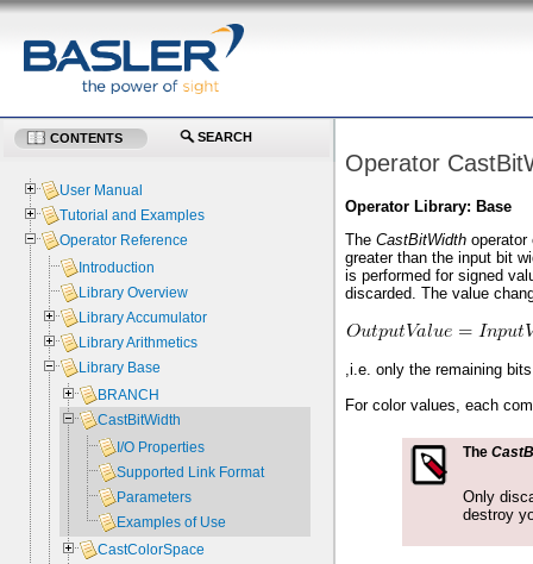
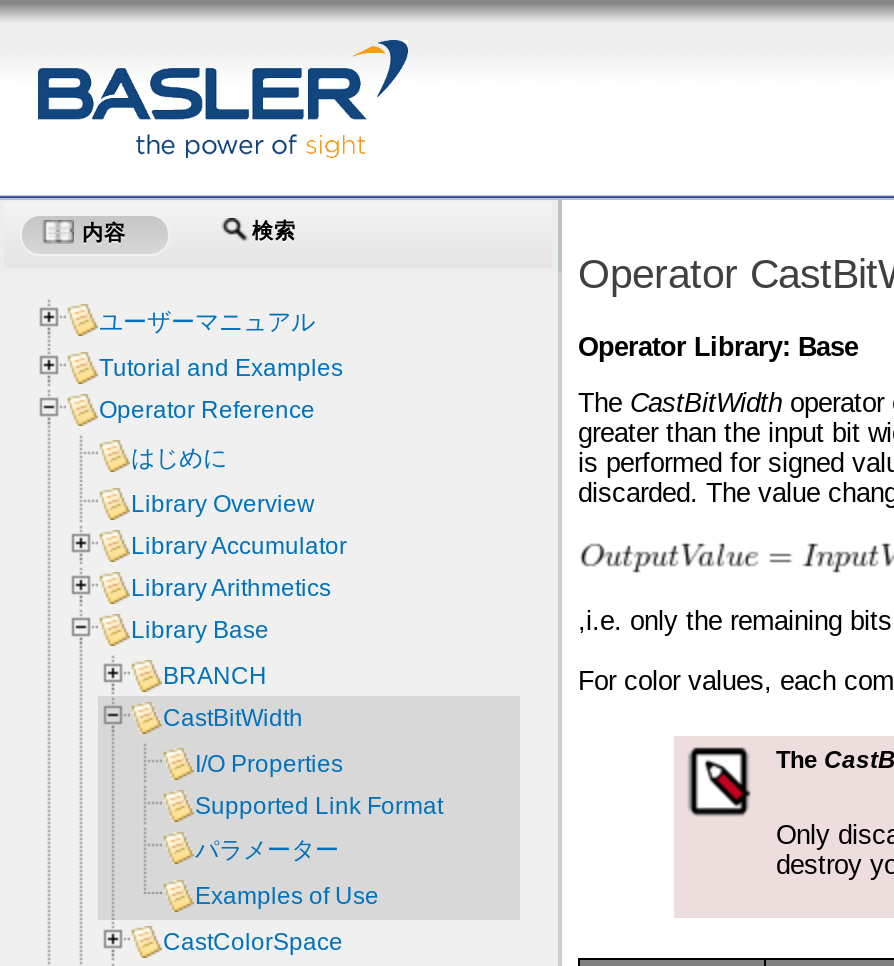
- CONTENTS
- SEARCH
+ 内容
+ 検索

- User Manual
+ ユーザーマニュアル

- Introduction
+ はじめに

- Parameters
+ パラメーター
